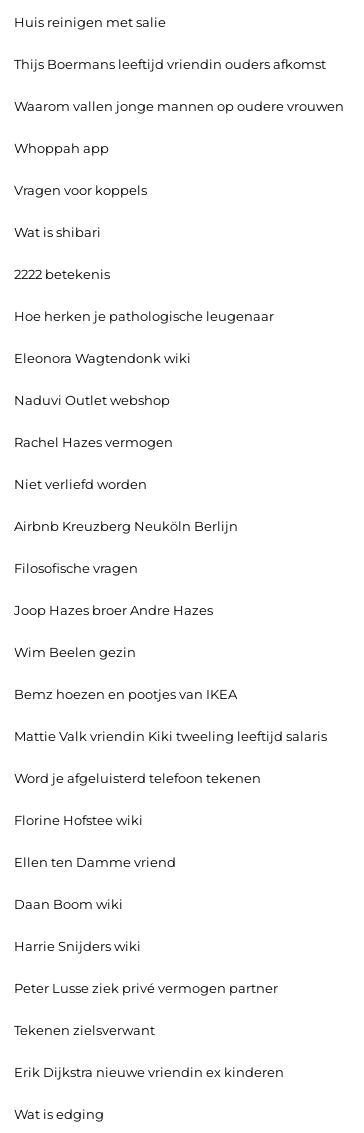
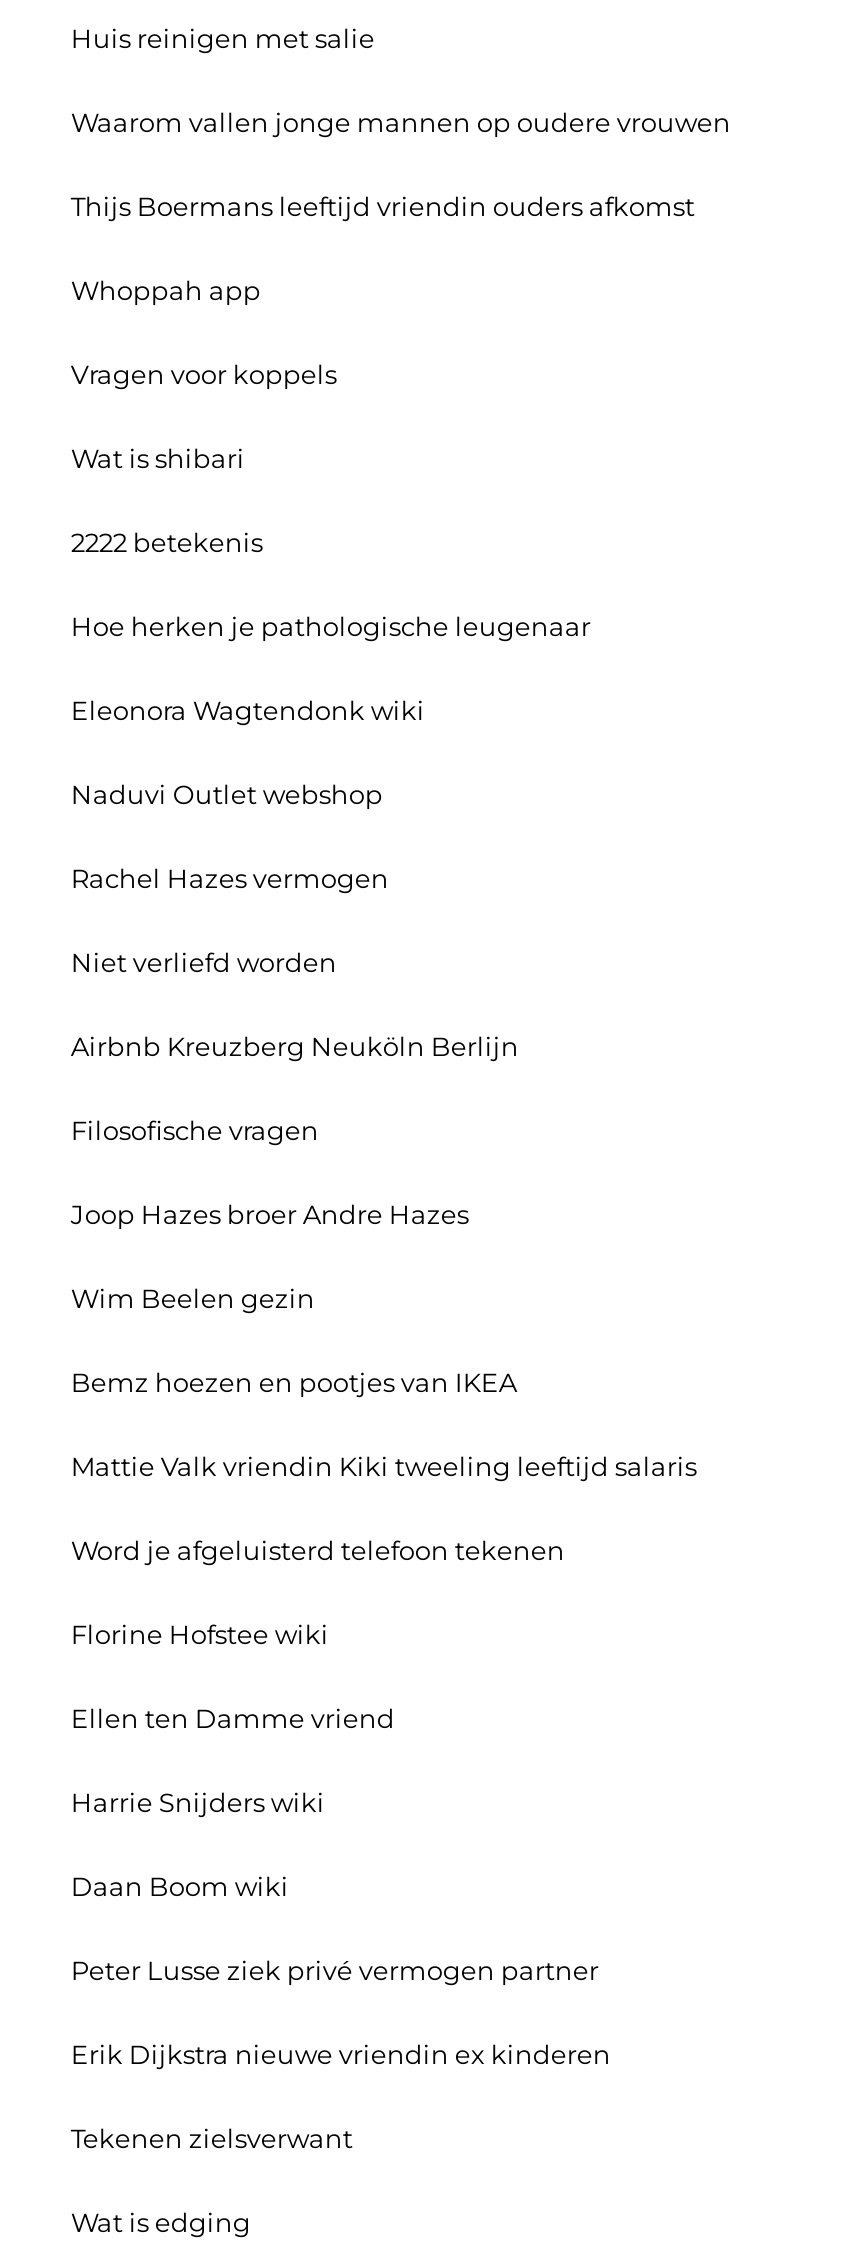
moved down: Thijs Boermans leeftijd vriendin ouders afkomst

moved up: Waarom vallen jonge mannen op oudere vrouwen

moved down: Daan Boom wiki

moved up: Harrie Snijders wiki

moved down: Tekenen zielsverwant

moved up: Erik Dijkstra nieuwe vriendin ex kinderen
